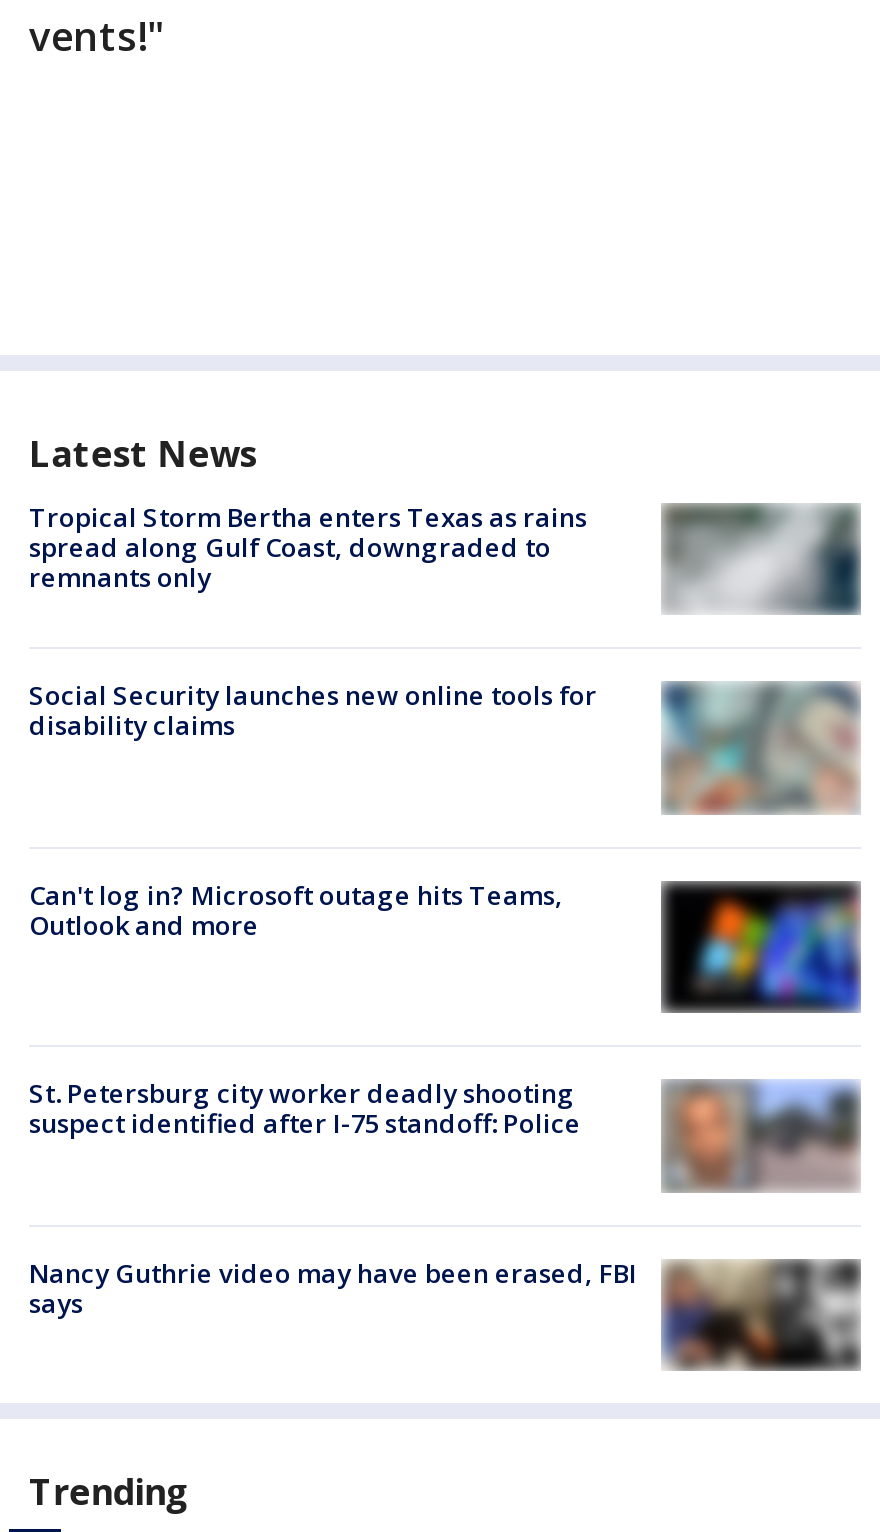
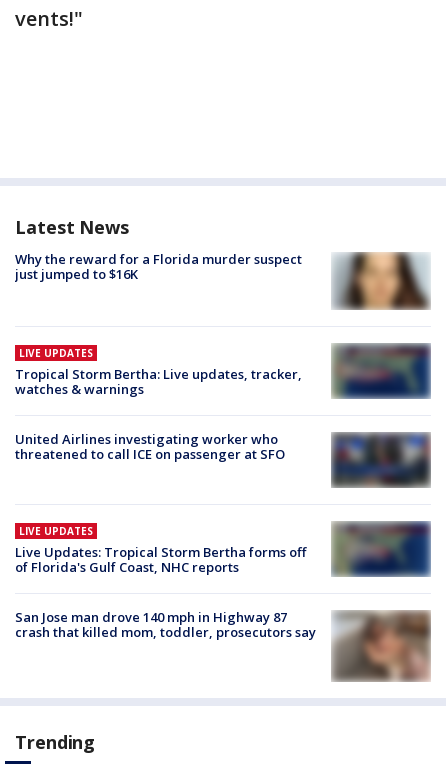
- [image]
- Tropical Storm Bertha enters Texas as rains
- spread along Gulf Coast, downgraded to
- remnants only
+ [image]
+ Why the reward for a Florida murder suspect
+ just jumped to $16K

- [image]
- Social Security launches new online tools for
- disability claims
+ [image]
+ LIVE UPDATES
+ Tropical Storm Bertha: Live updates, tracker,
+ watches & warnings

- Can't log in? Microsoft outage hits Teams,
- Outlook and more
+ United Airlines investigating worker who
+ threatened to call ICE on passenger at SFO

- [image]
+ [image]

- [image]
- St. Petersburg city worker deadly shooting
- suspect identified after I-75 standoff: Police
+ [image]
+ LIVE UPDATES
+ Live Updates: Tropical Storm Bertha forms off
+ of Florida's Gulf Coast, NHC reports

- [image]
- Nancy Guthrie video may have been erased, FBI
- says
+ [image]
+ San Jose man drove 140 mph in Highway 87
+ crash that killed mom, toddler, prosecutors say
